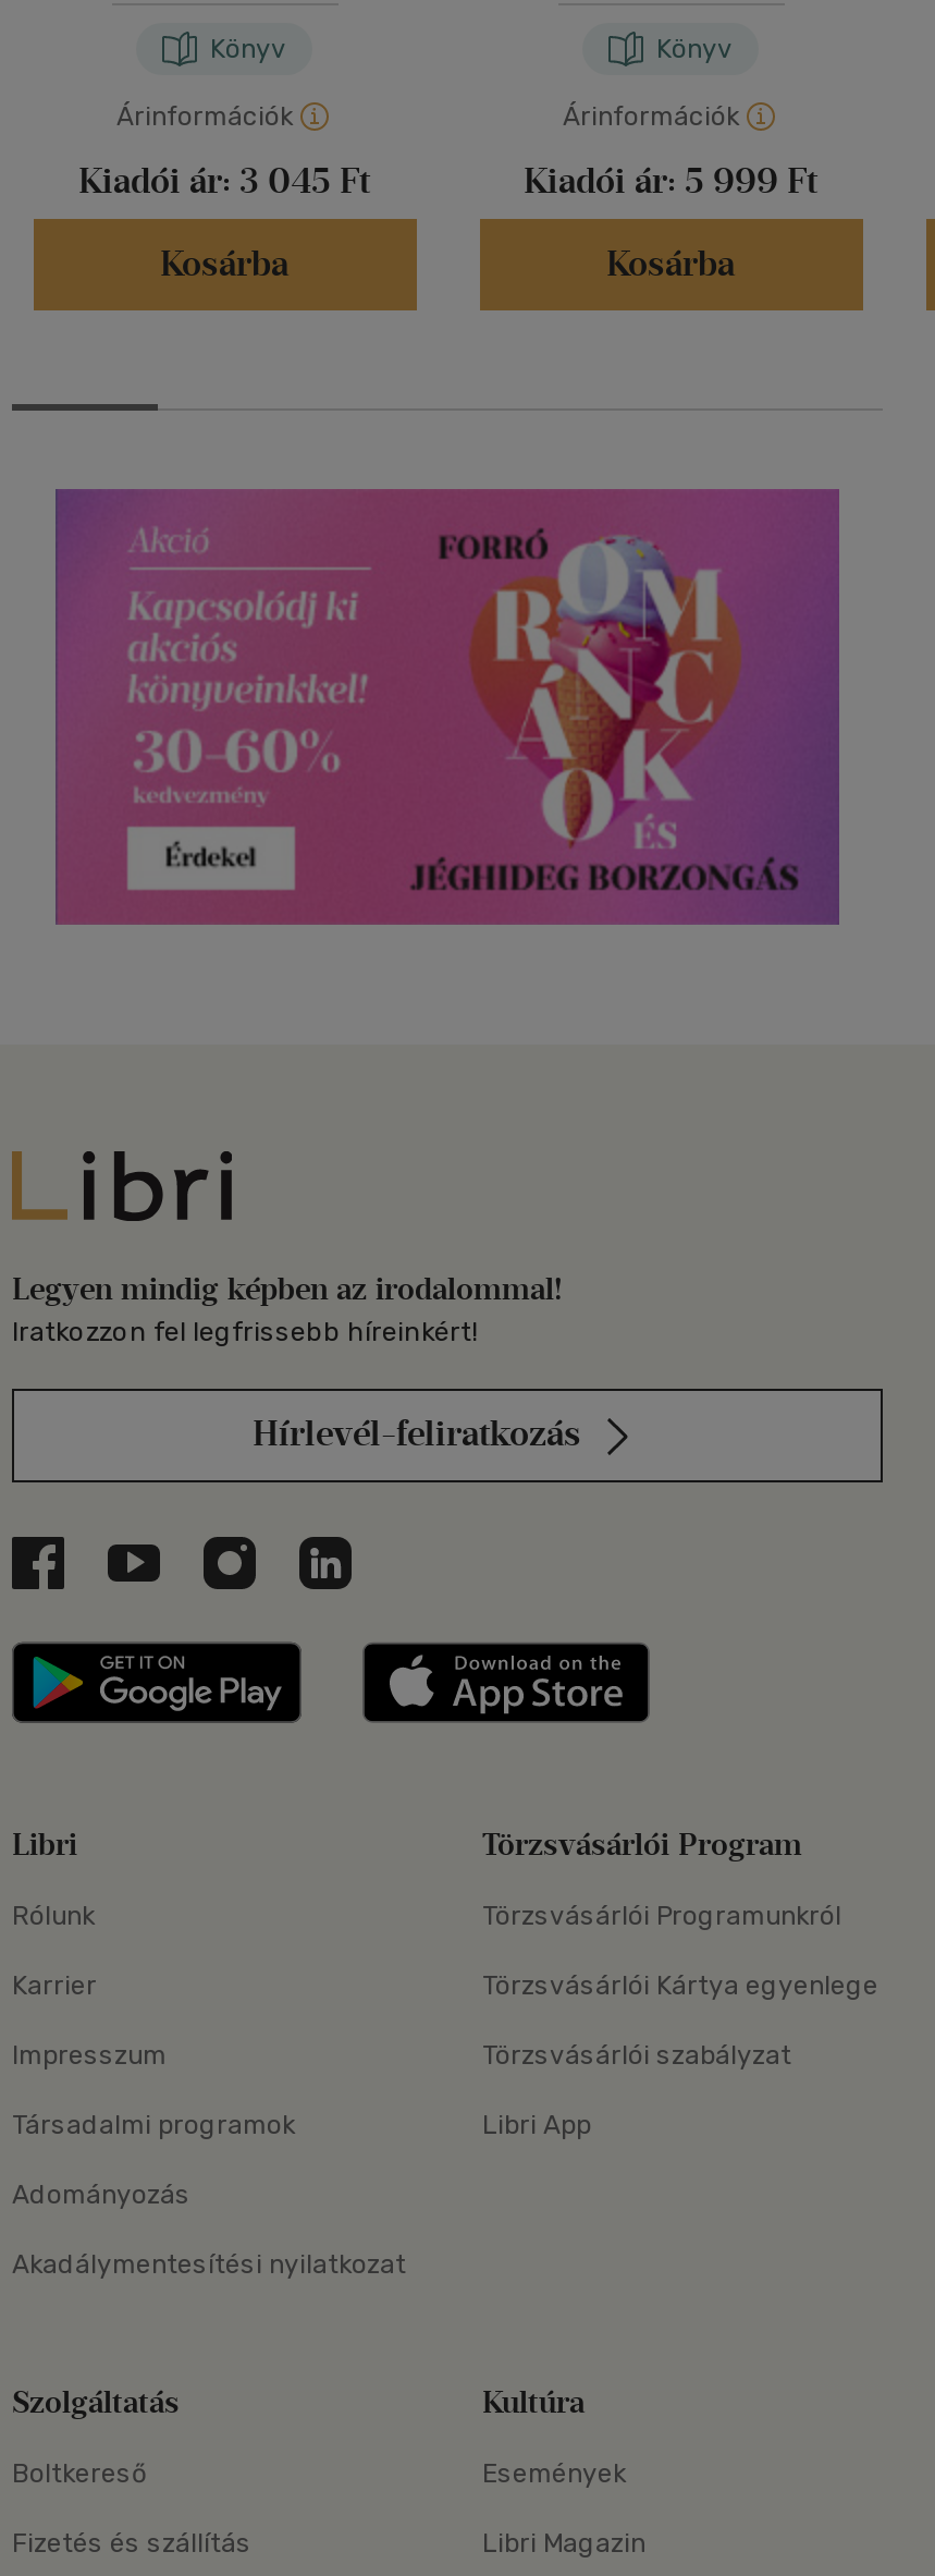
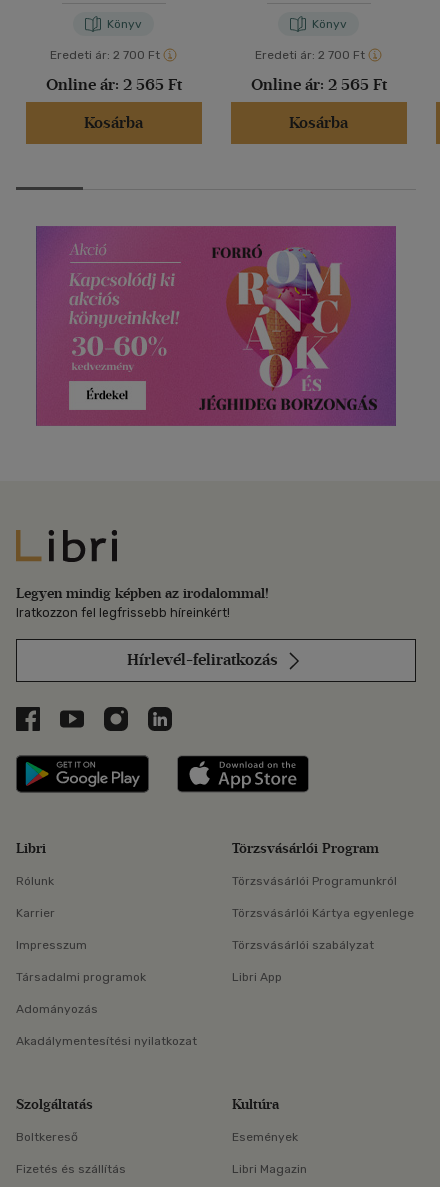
- Árinformációk
+ Eredeti ár: 2 700 Ft

- Árinformációk
+ Eredeti ár: 2 700 Ft

- Kiadói ár: 3 045 Ft
+ Online ár: 2 565 Ft

- Kiadói ár: 5 999 Ft
+ Online ár: 2 565 Ft
